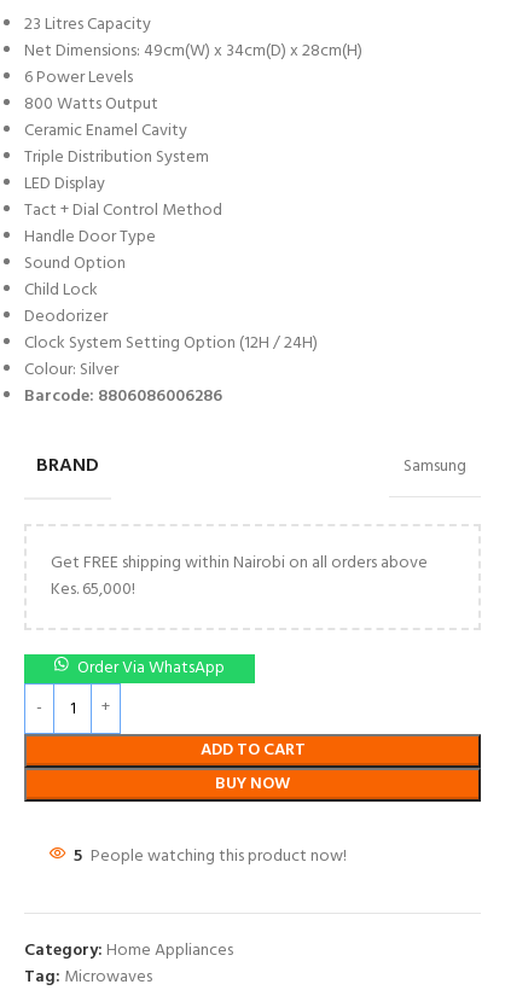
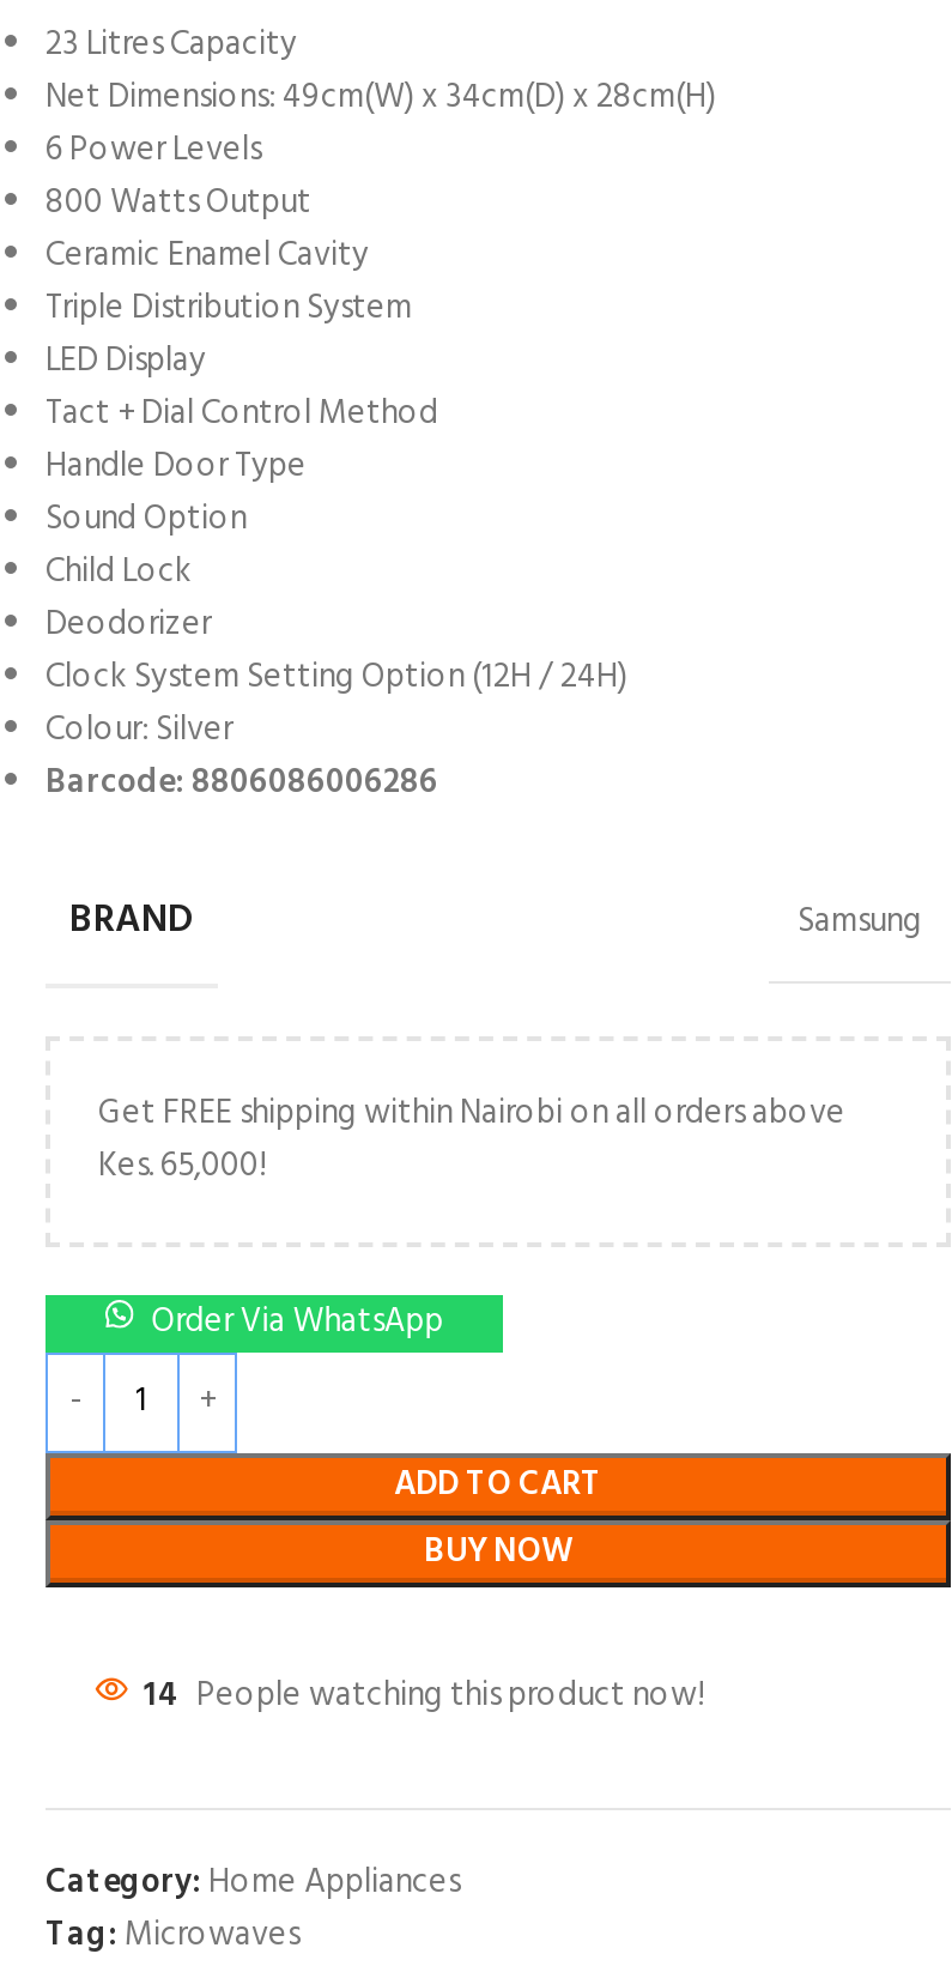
- 5 People watching this product now!
+ 14 People watching this product now!
